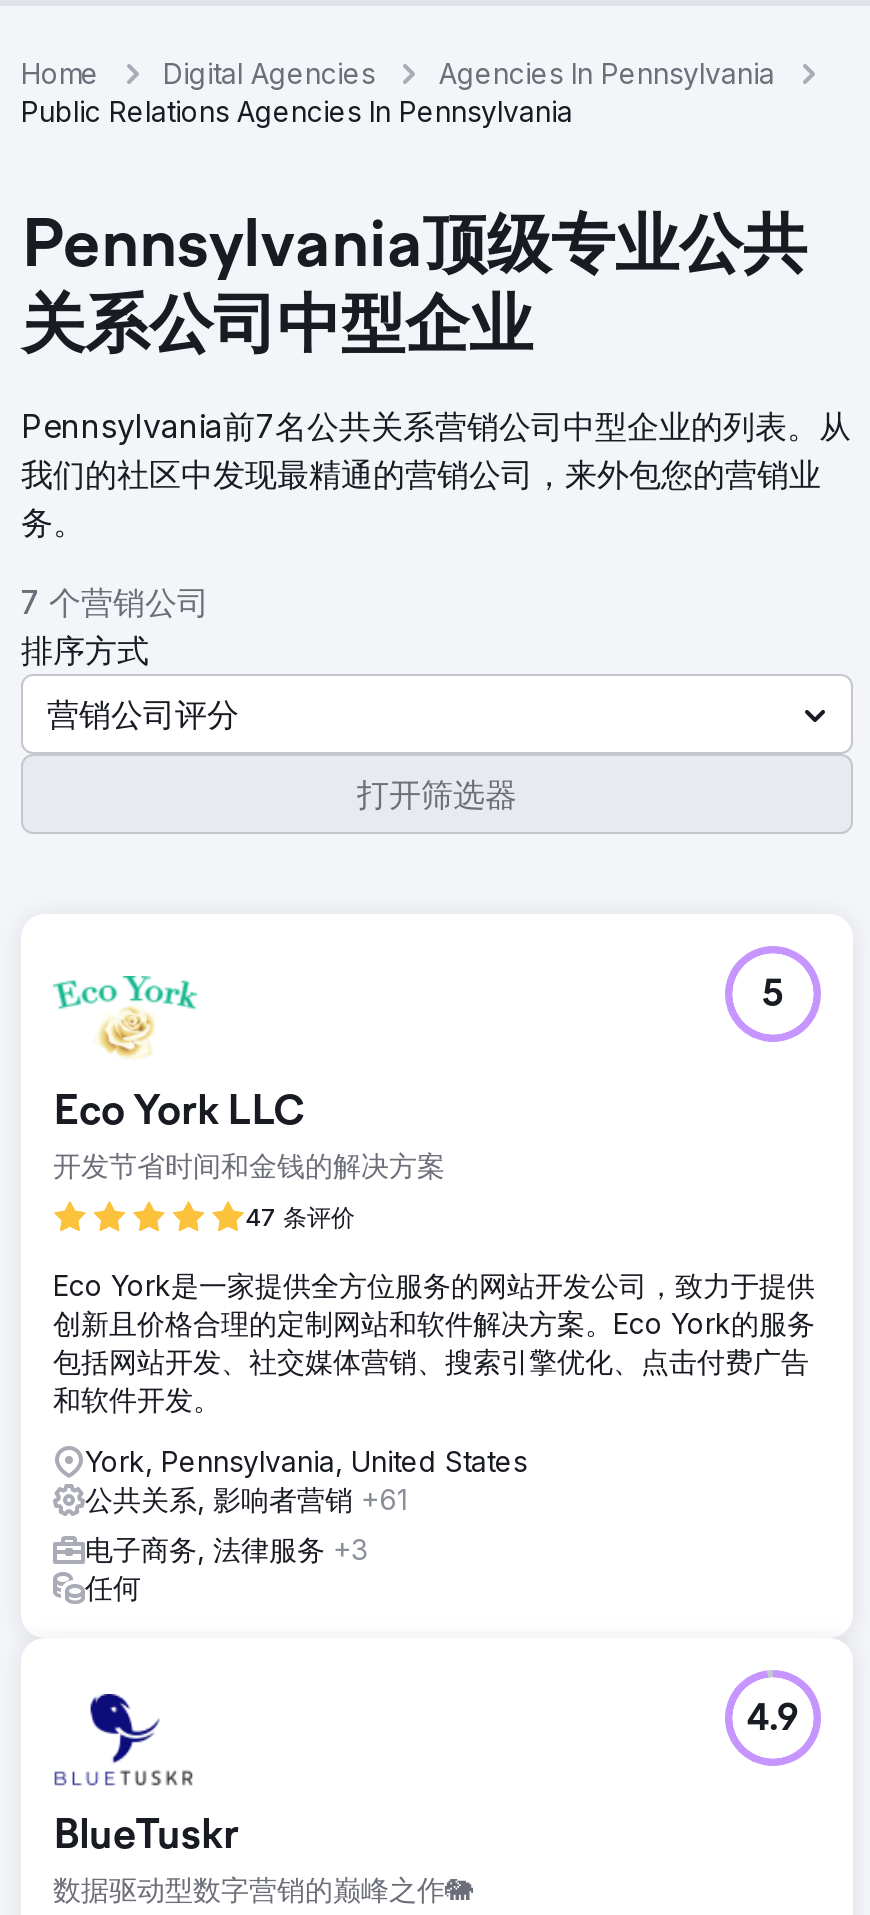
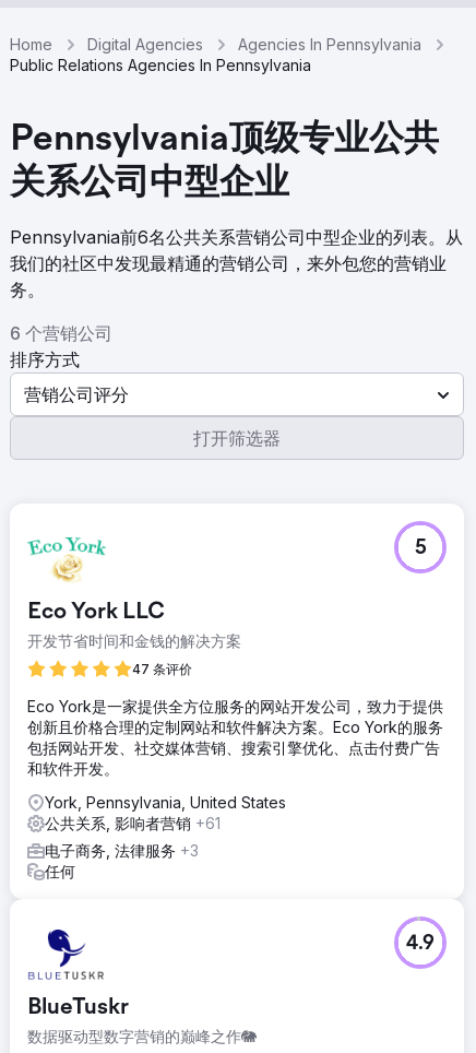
- Pennsylvania前7名公共关系营销公司中型企业的列表。从
+ Pennsylvania前6名公共关系营销公司中型企业的列表。从

- 7 个营销公司
+ 6 个营销公司
